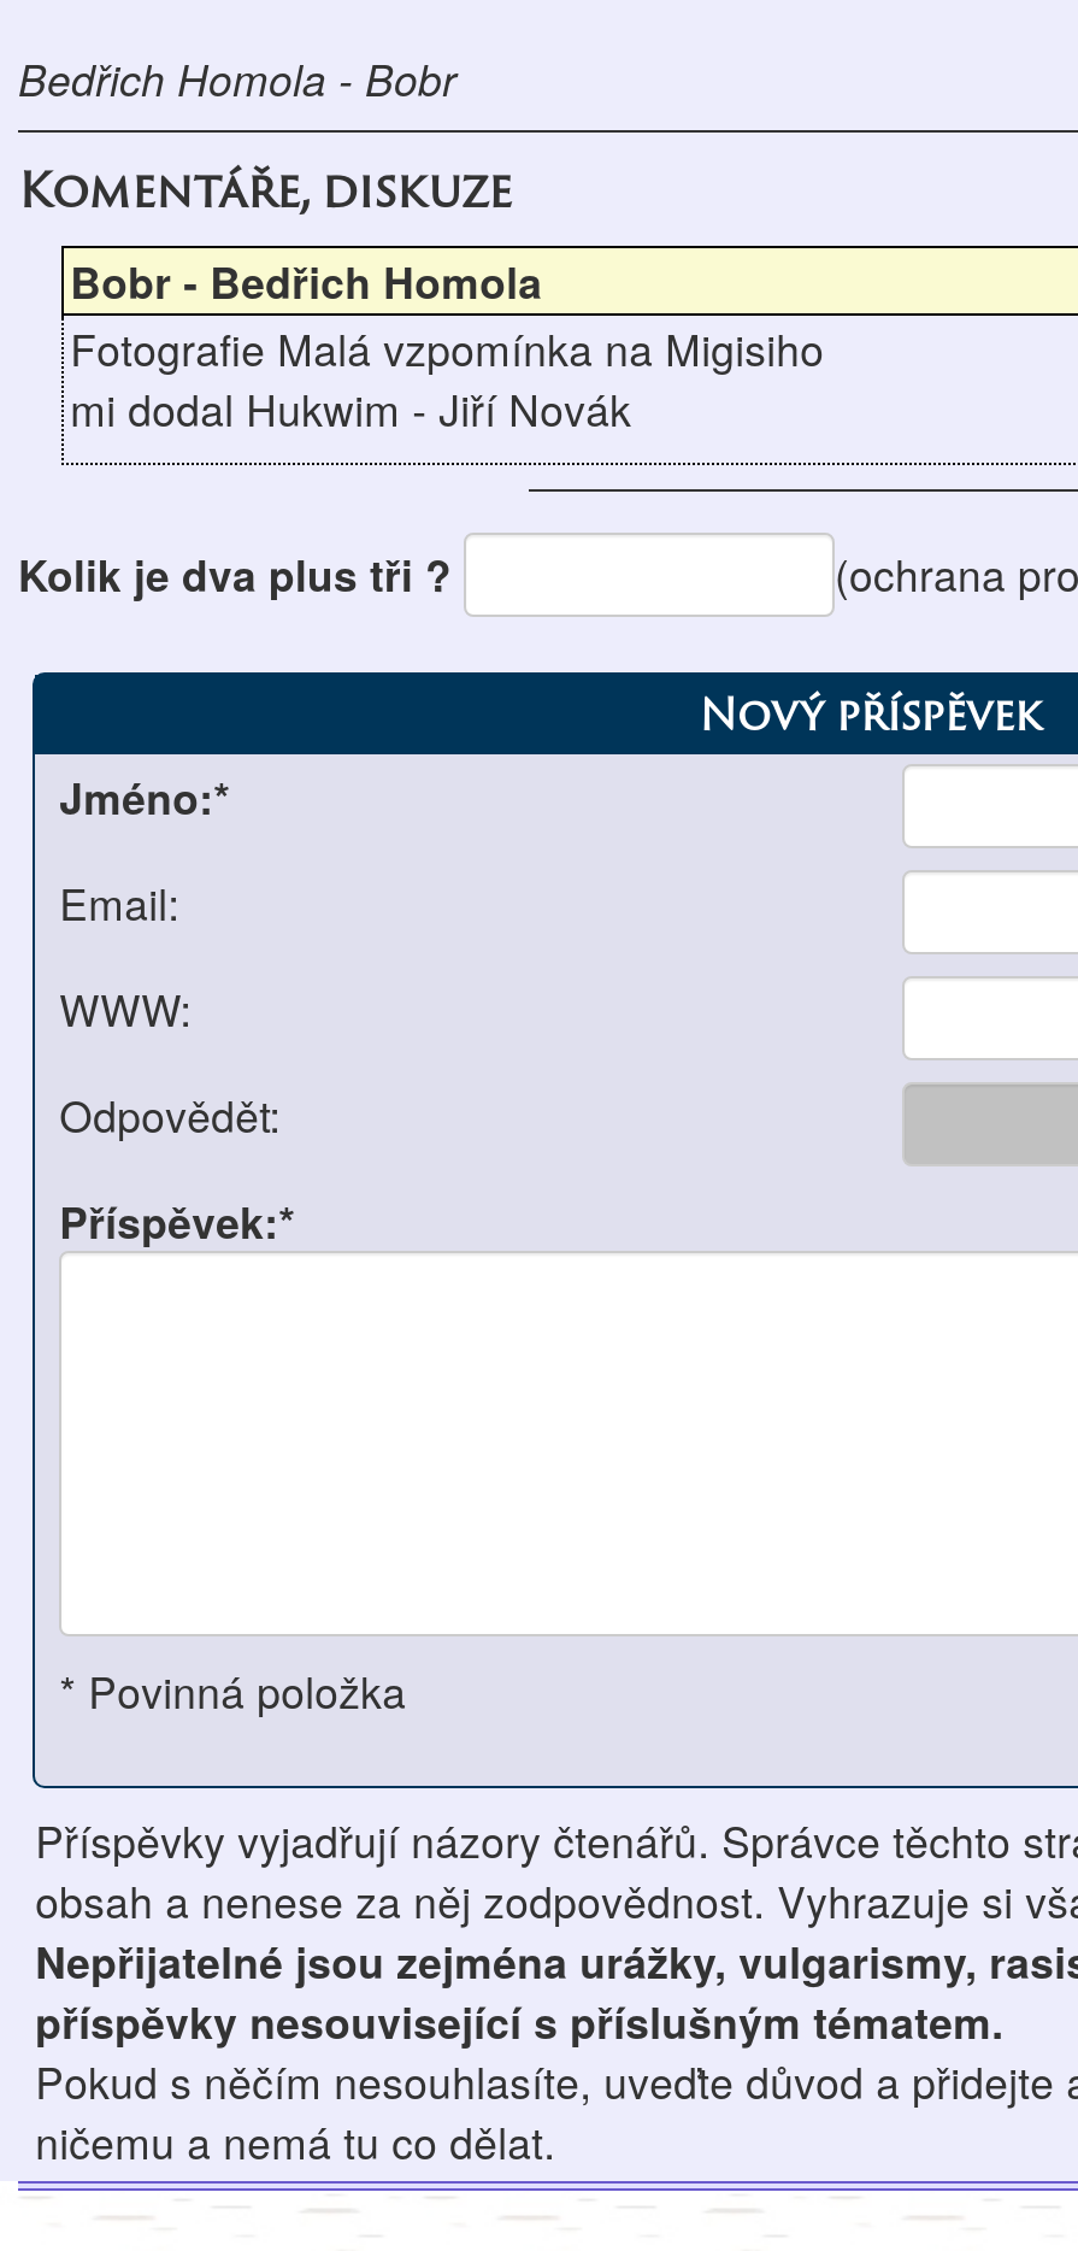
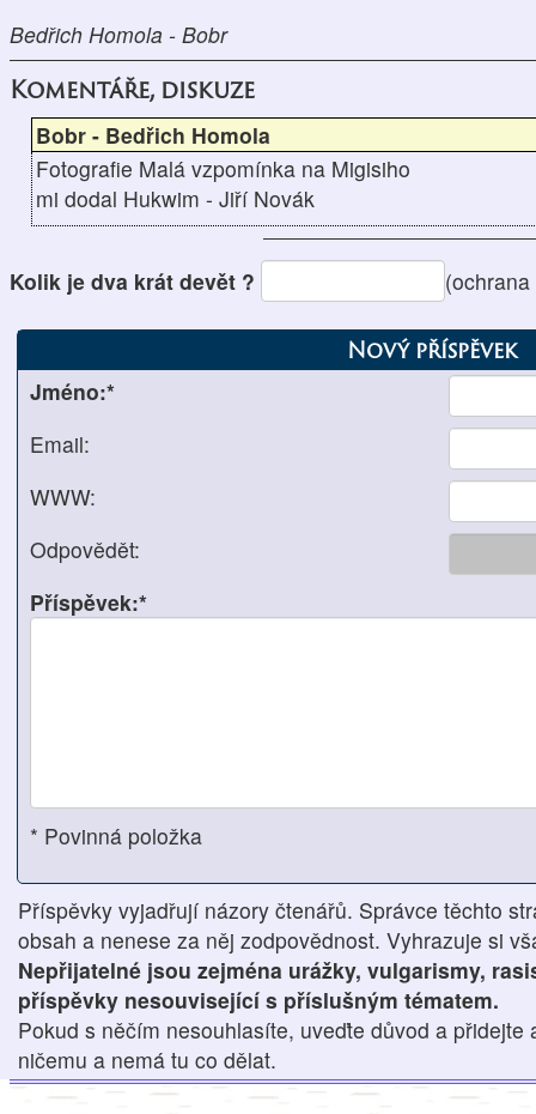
- Kolik je dva plus tři ?
+ Kolik je dva krát devět ?
